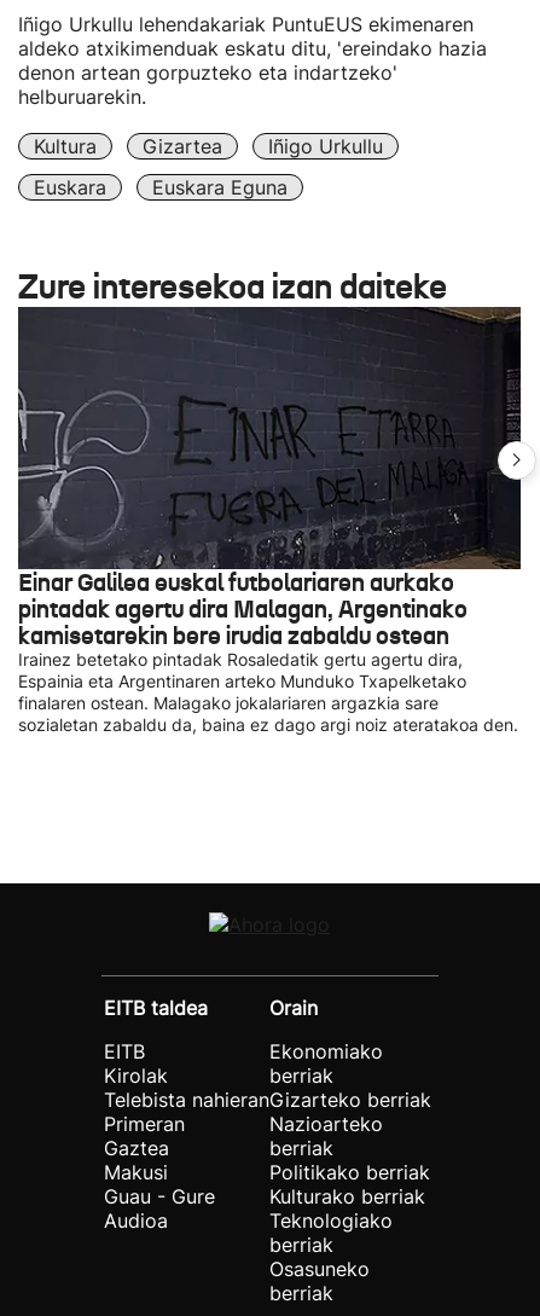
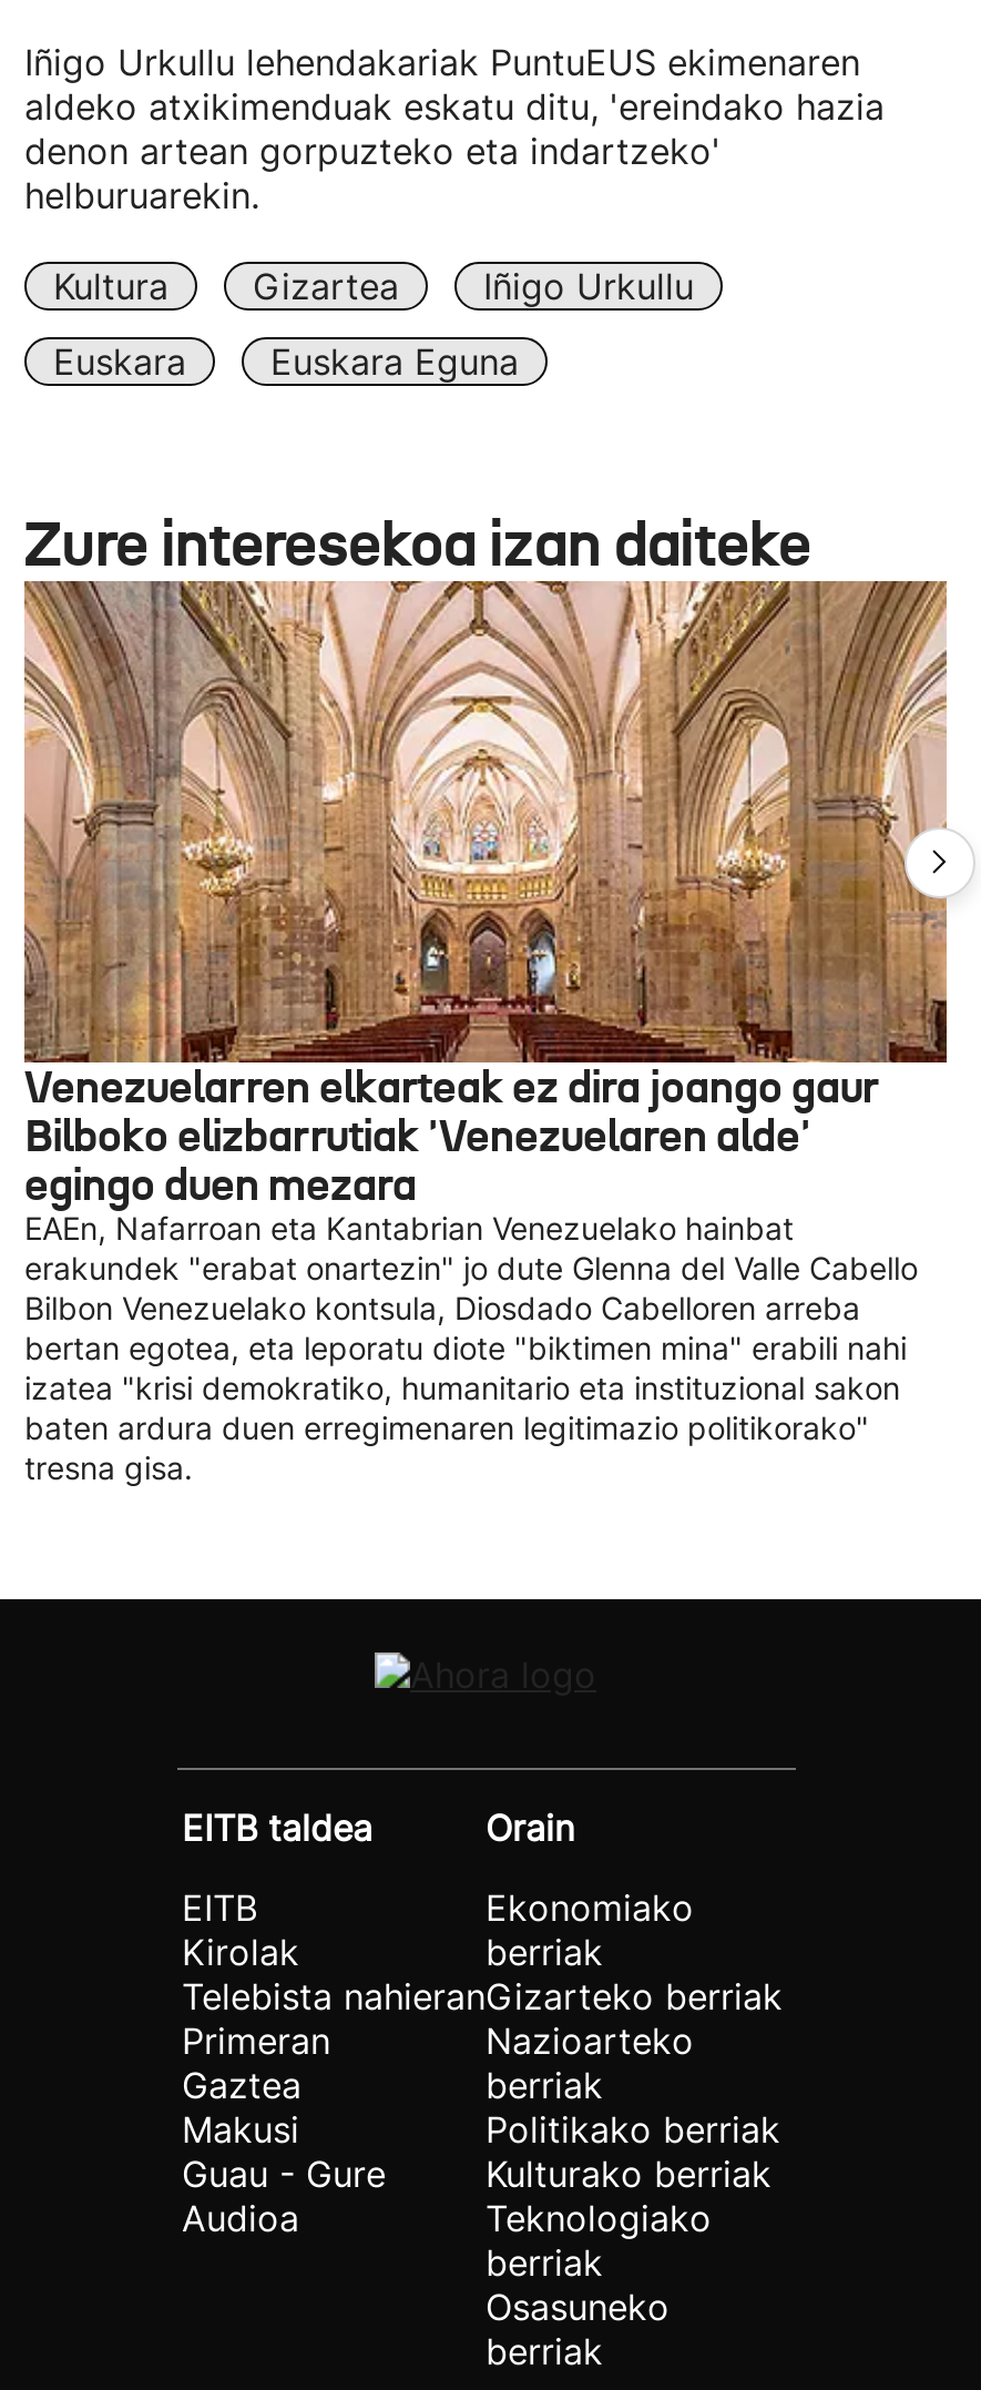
- [image]
- Einar Galilea euskal futbolariaren aurkako
- pintadak agertu dira Malagan, Argentinako
- kamisetarekin bere irudia zabaldu ostean
- Irainez betetako pintadak Rosaledatik gertu agertu dira,
- Espainia eta Argentinaren arteko Munduko Txapelketako
- finalaren ostean. Malagako jokalariaren argazkia sare
- sozialetan zabaldu da, baina ez dago argi noiz ateratakoa den.
+ [image]
+ Venezuelarren elkarteak ez dira joango gaur
+ Bilboko elizbarrutiak 'Venezuelaren alde'
+ egingo duen mezara
+ EAEn, Nafarroan eta Kantabrian Venezuelako hainbat
+ erakundek "erabat onartezin" jo dute Glenna del Valle Cabello
+ Bilbon Venezuelako kontsula, Diosdado Cabelloren arreba
+ bertan egotea, eta leporatu diote "biktimen mina" erabili nahi
+ izatea "krisi demokratiko, humanitario eta instituzional sakon
+ baten ardura duen erregimenaren legitimazio politikorako"
+ tresna gisa.
